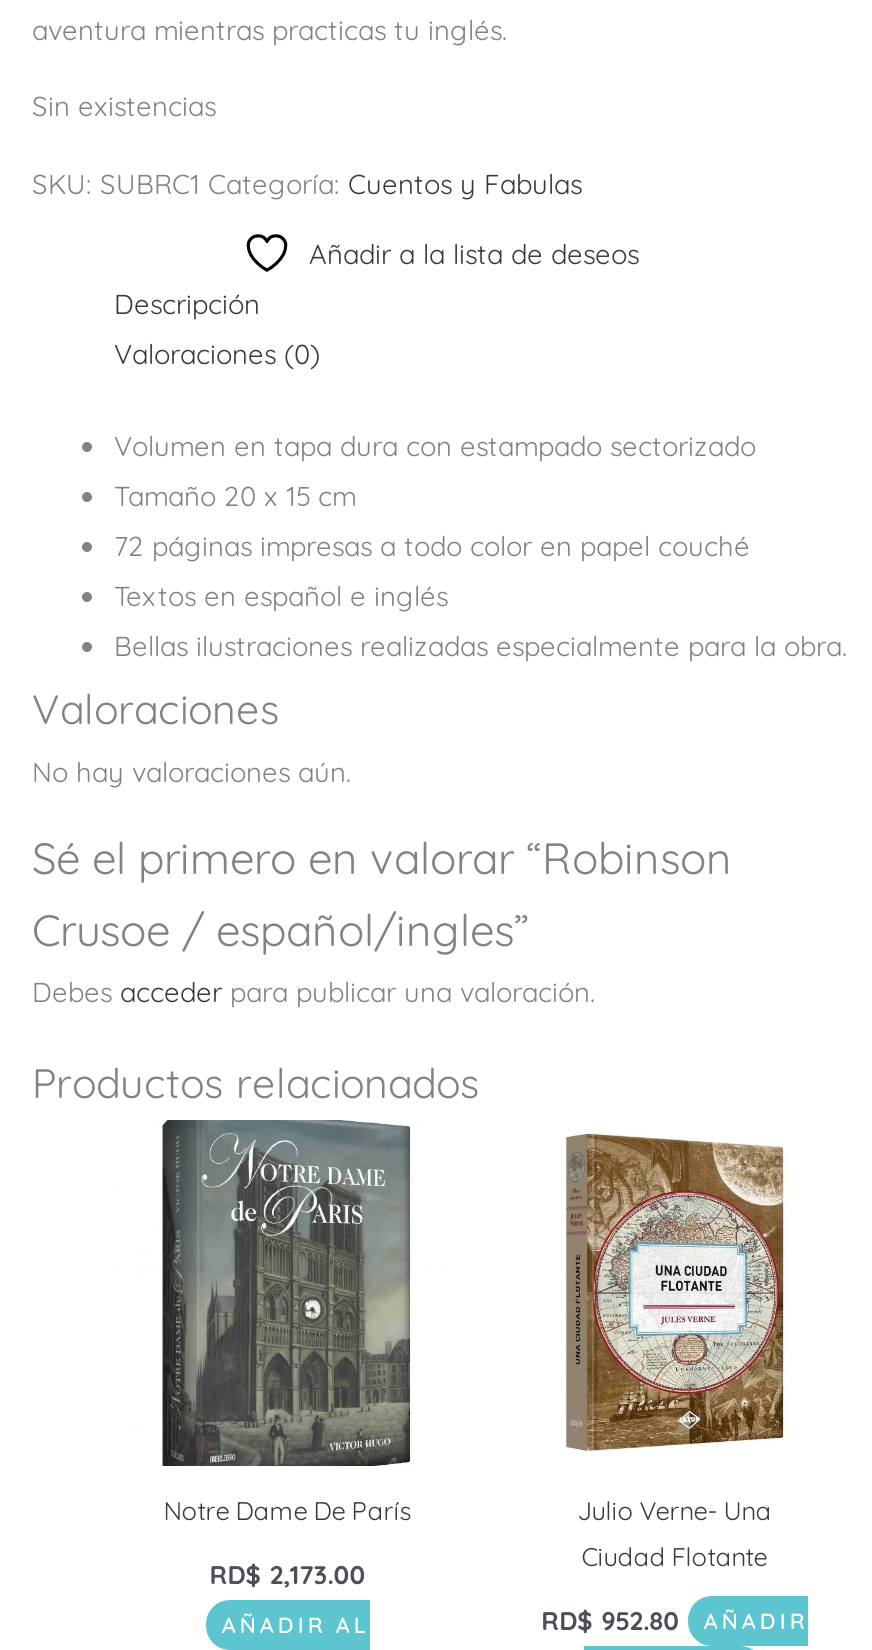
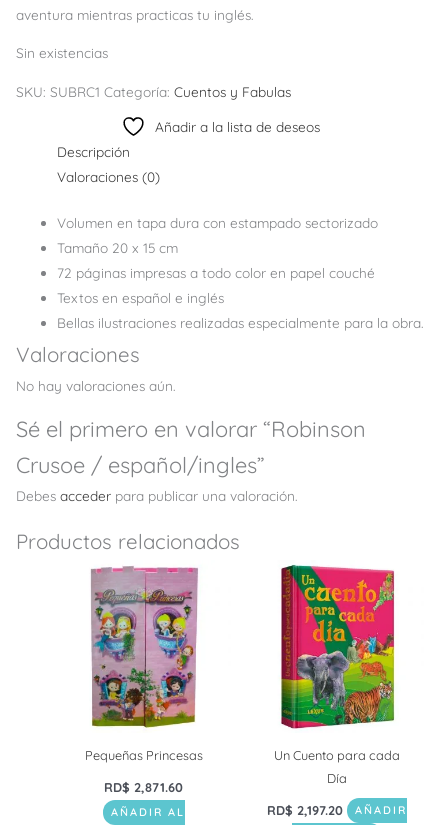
- [image]
- Notre Dame De París
+ [image]
+ Pequeñas Princesas

- [image]
- Julio Verne- Una
- Ciudad Flotante
+ [image]
+ Un Cuento para cada
+ Día

- RD$2,173.00
+ RD$2,871.60

- RD$952.80 AÑADIR
+ RD$2,197.20 AÑADIR
